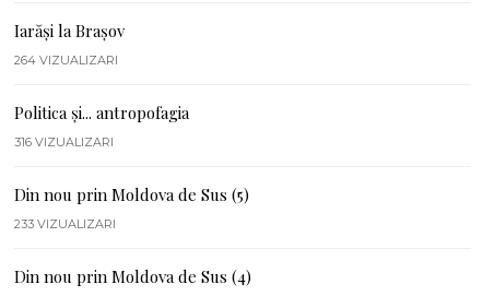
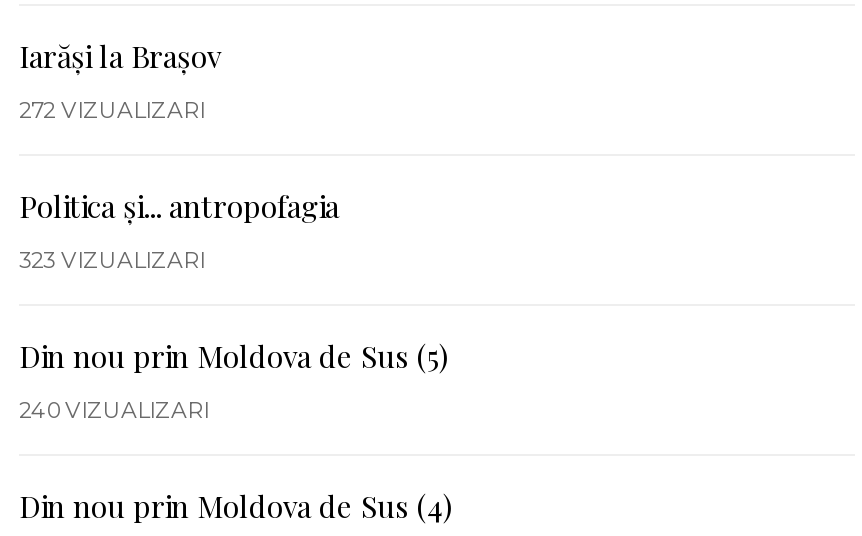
- 264 VIZUALIZARI
+ 272 VIZUALIZARI

- 316 VIZUALIZARI
+ 323 VIZUALIZARI

- 233 VIZUALIZARI
+ 240 VIZUALIZARI
